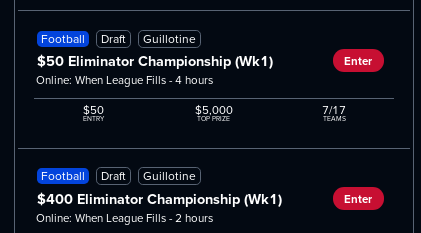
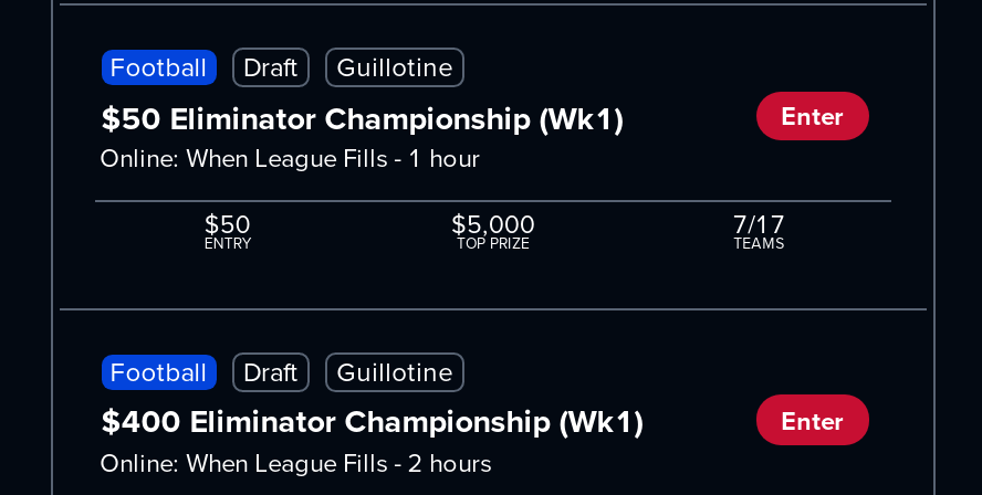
- Online: When League Fills - 4 hours
+ Online: When League Fills - 1 hour
